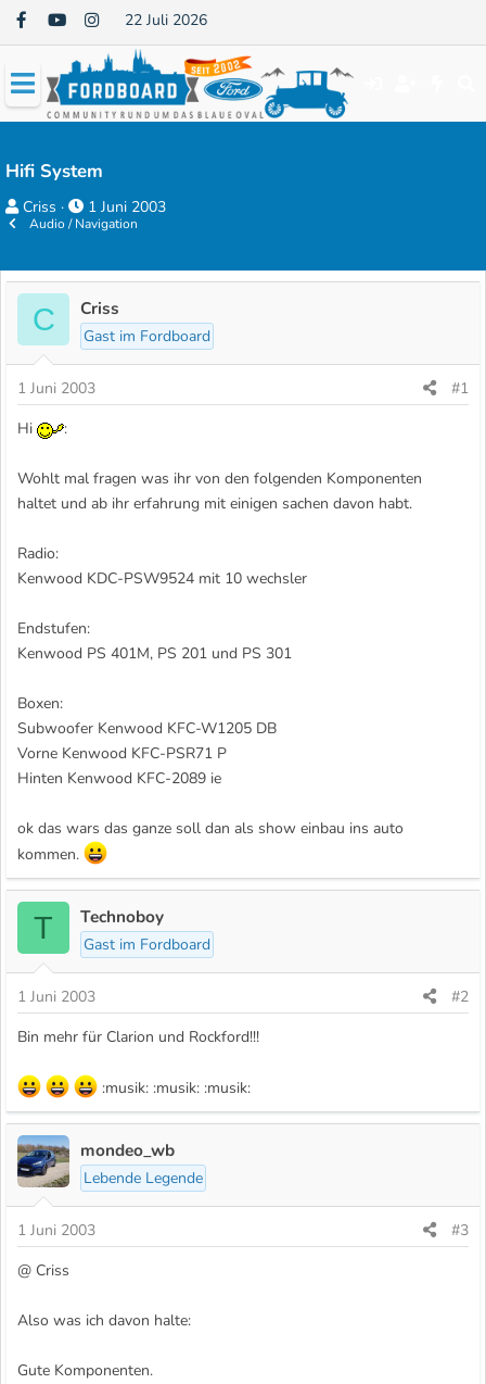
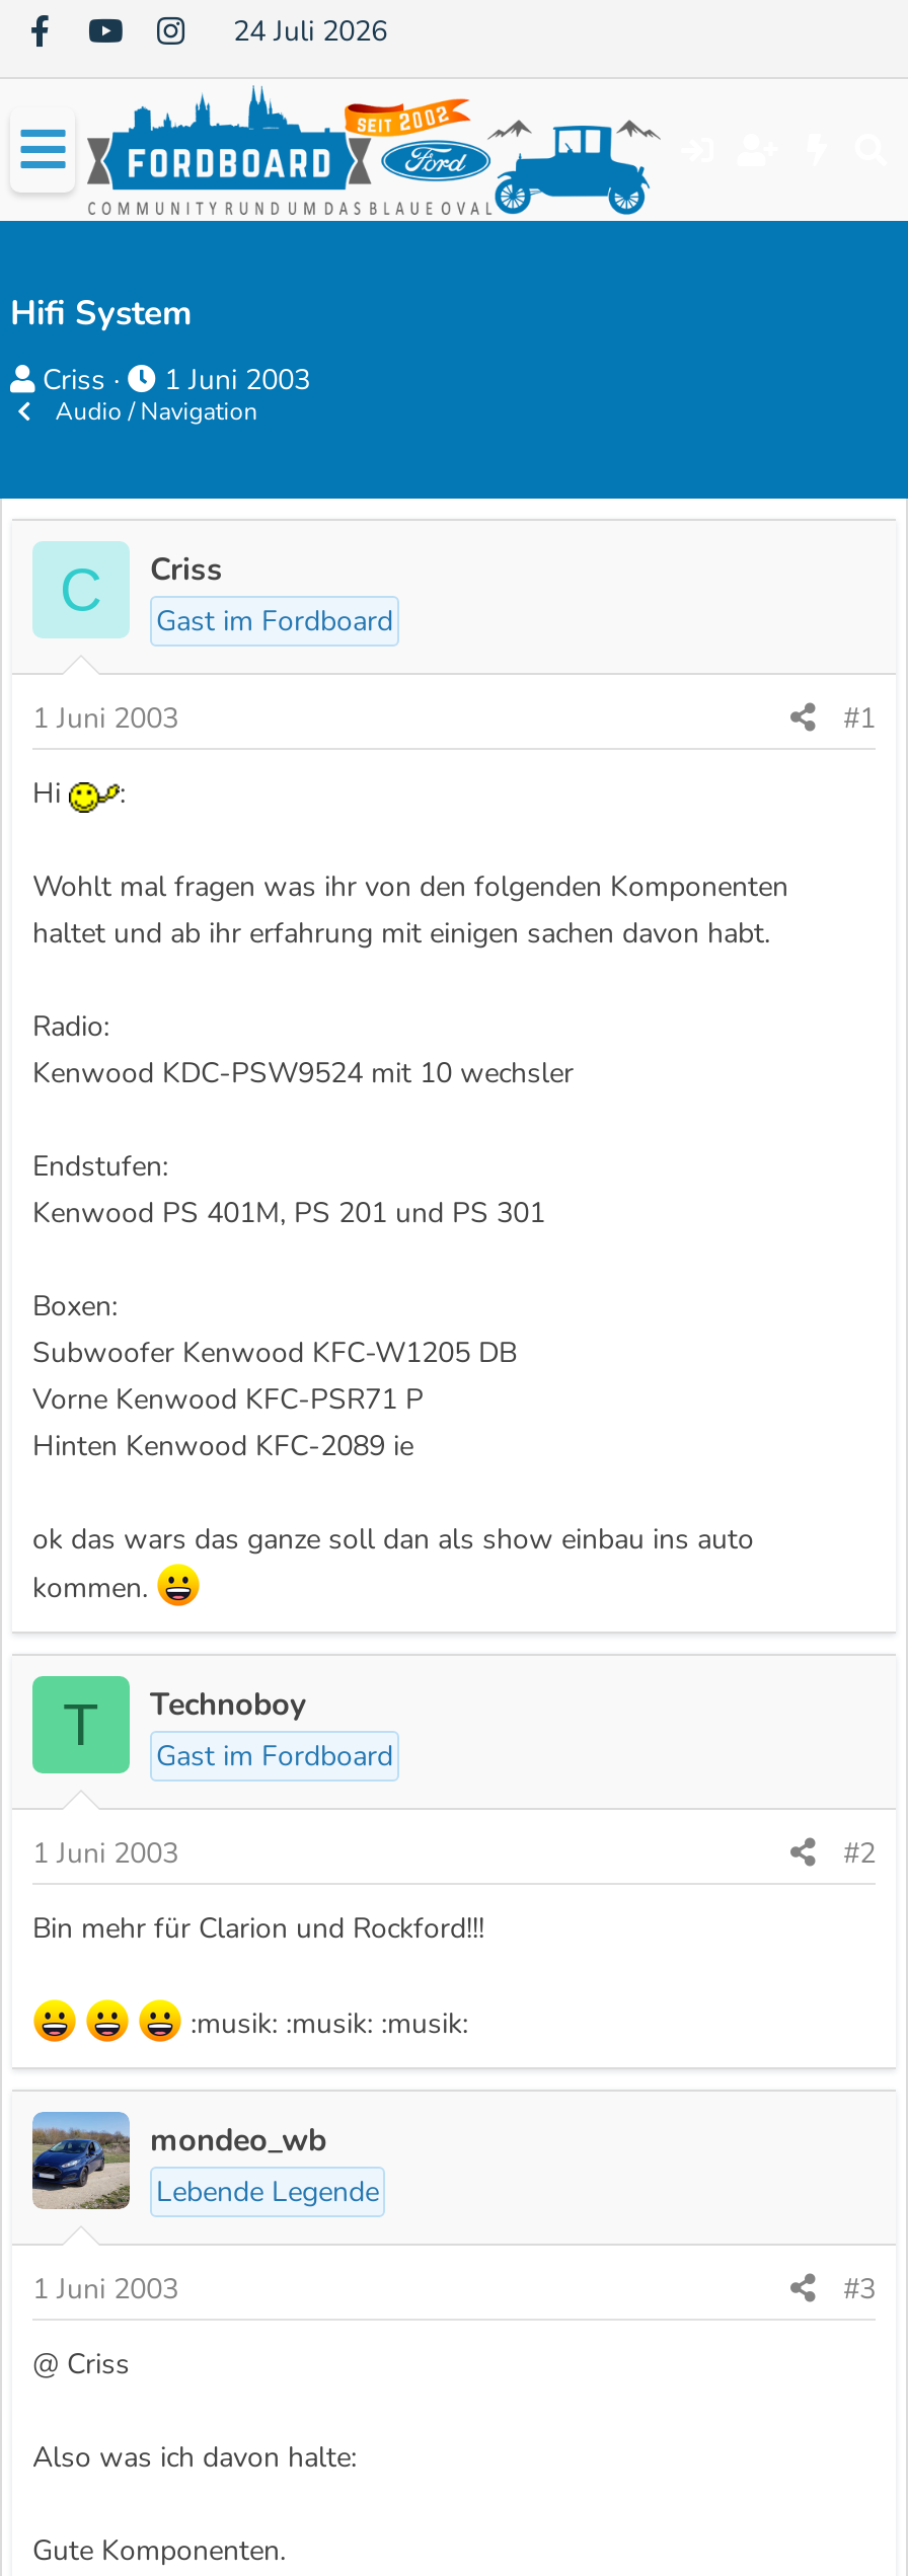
- 22 Juli 2026
+ 24 Juli 2026
